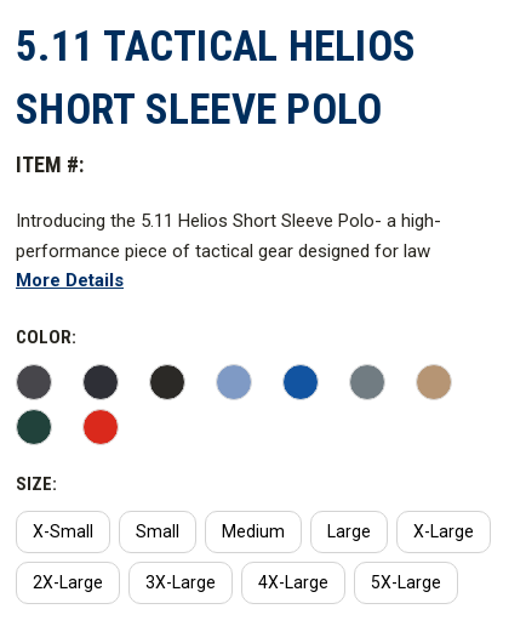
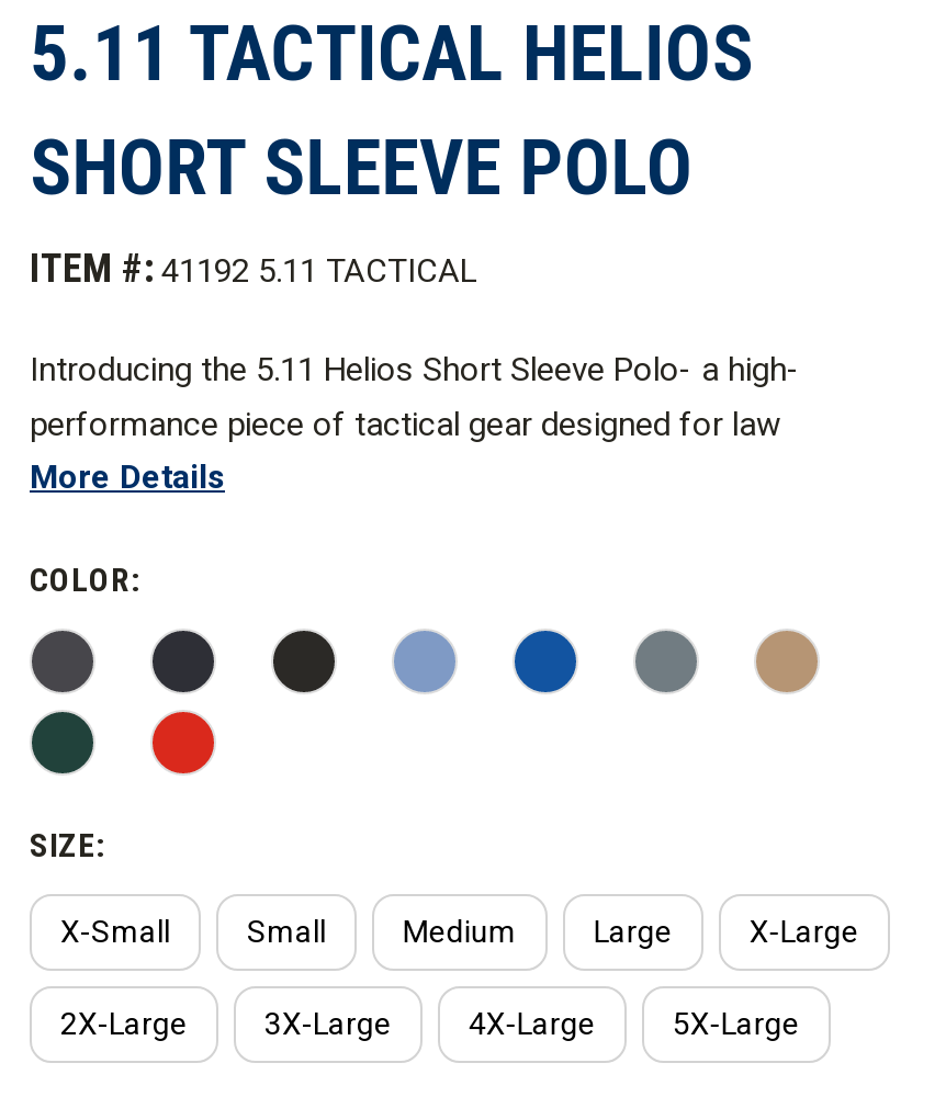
- ITEM #:
+ ITEM #: 41192 5.11 TACTICAL
